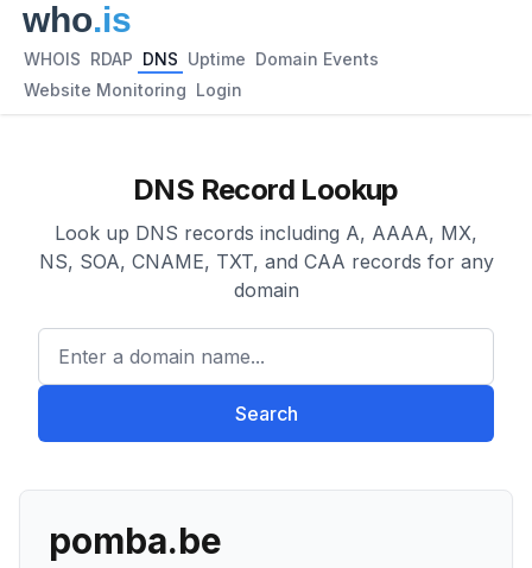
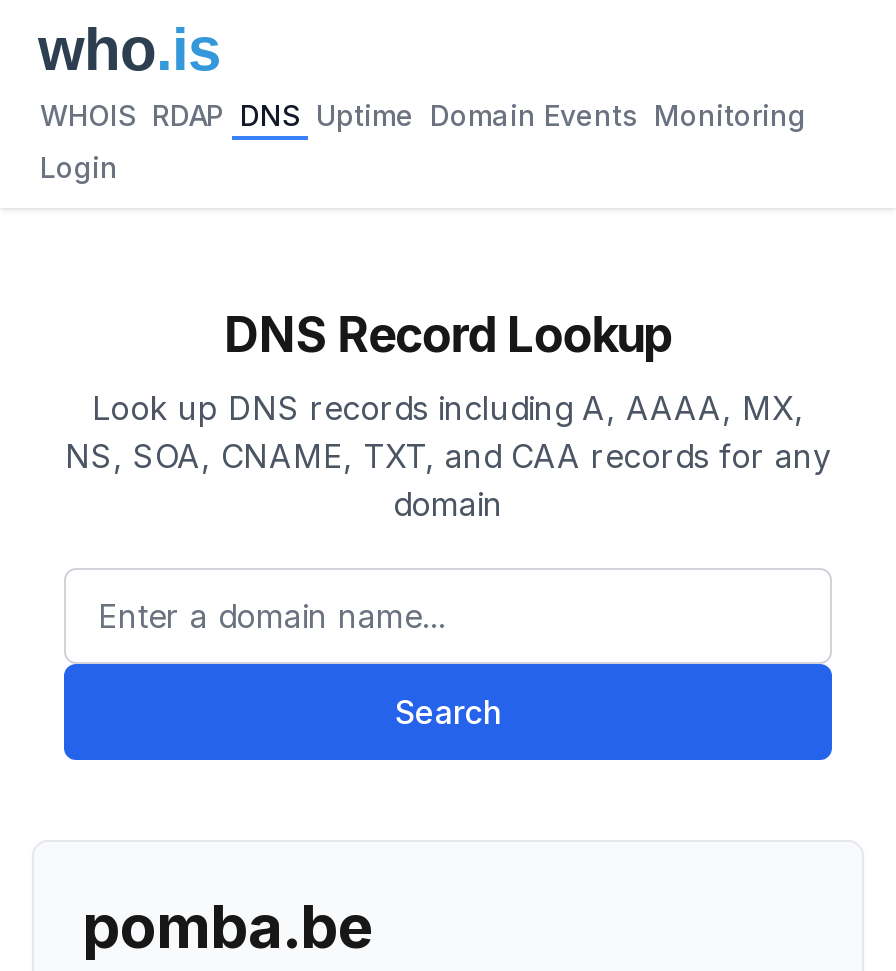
- WHOIS RDAP DNS Uptime Domain Events
+ WHOIS RDAP DNS Uptime Domain Events Monitoring

- Website Monitoring Login
+ Login
